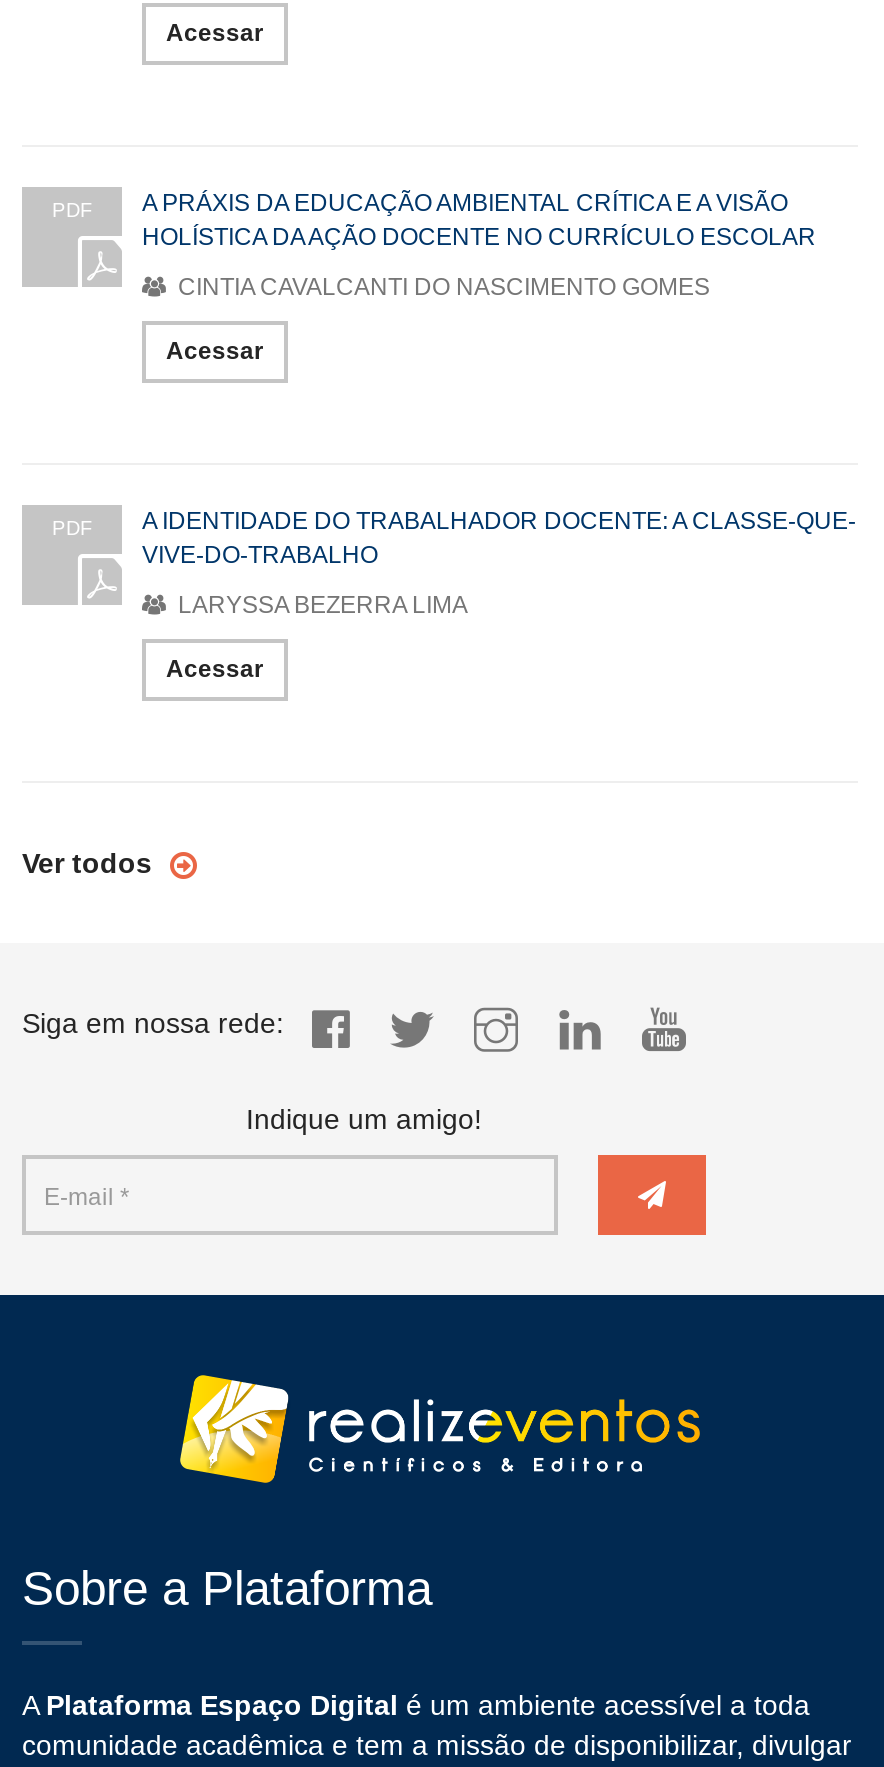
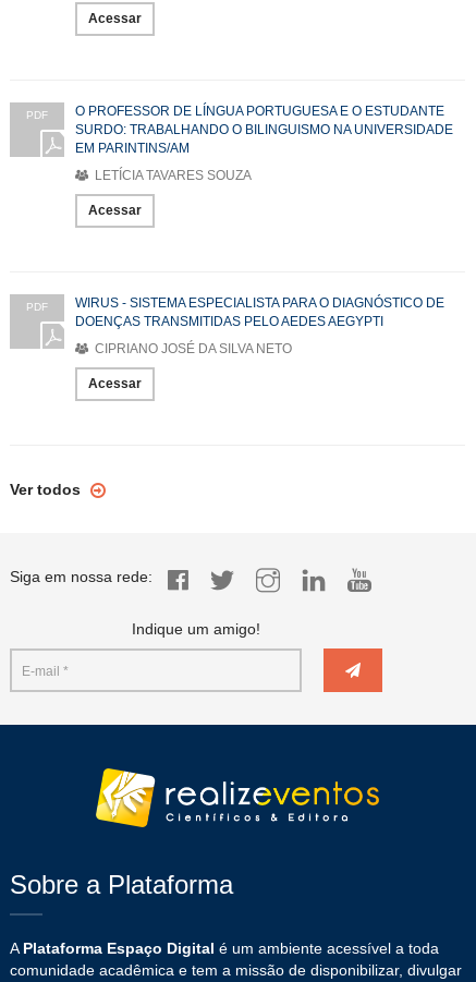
- A PRÁXIS DA EDUCAÇÃO AMBIENTAL CRÍTICA E A VISÃO
- HOLÍSTICA DA AÇÃO DOCENTE NO CURRÍCULO ESCOLAR
+ O PROFESSOR DE LÍNGUA PORTUGUESA E O ESTUDANTE
+ SURDO: TRABALHANDO O BILINGUISMO NA UNIVERSIDADE
+ EM PARINTINS/AM

- CINTIA CAVALCANTI DO NASCIMENTO GOMES
+ LETÍCIA TAVARES SOUZA

- A IDENTIDADE DO TRABALHADOR DOCENTE: A CLASSE-QUE-
- VIVE-DO-TRABALHO
+ WIRUS - SISTEMA ESPECIALISTA PARA O DIAGNÓSTICO DE
+ DOENÇAS TRANSMITIDAS PELO AEDES AEGYPTI

- LARYSSA BEZERRA LIMA
+ CIPRIANO JOSÉ DA SILVA NETO
